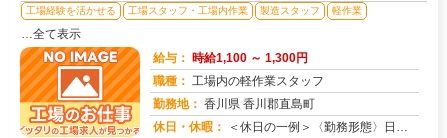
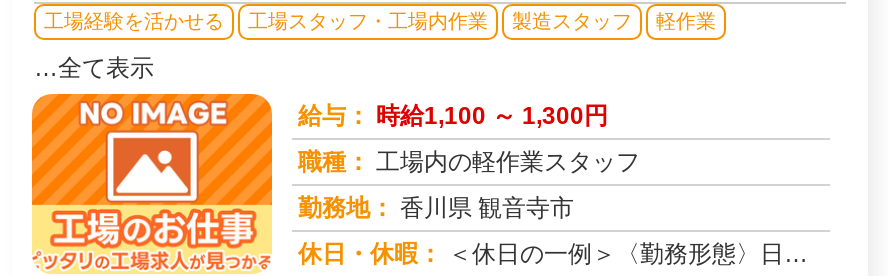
- 勤務地：香川県 香川郡直島町
+ 勤務地：香川県 観音寺市
